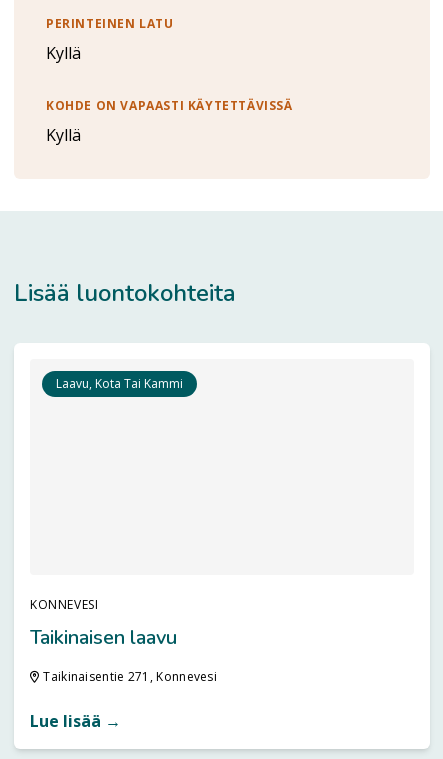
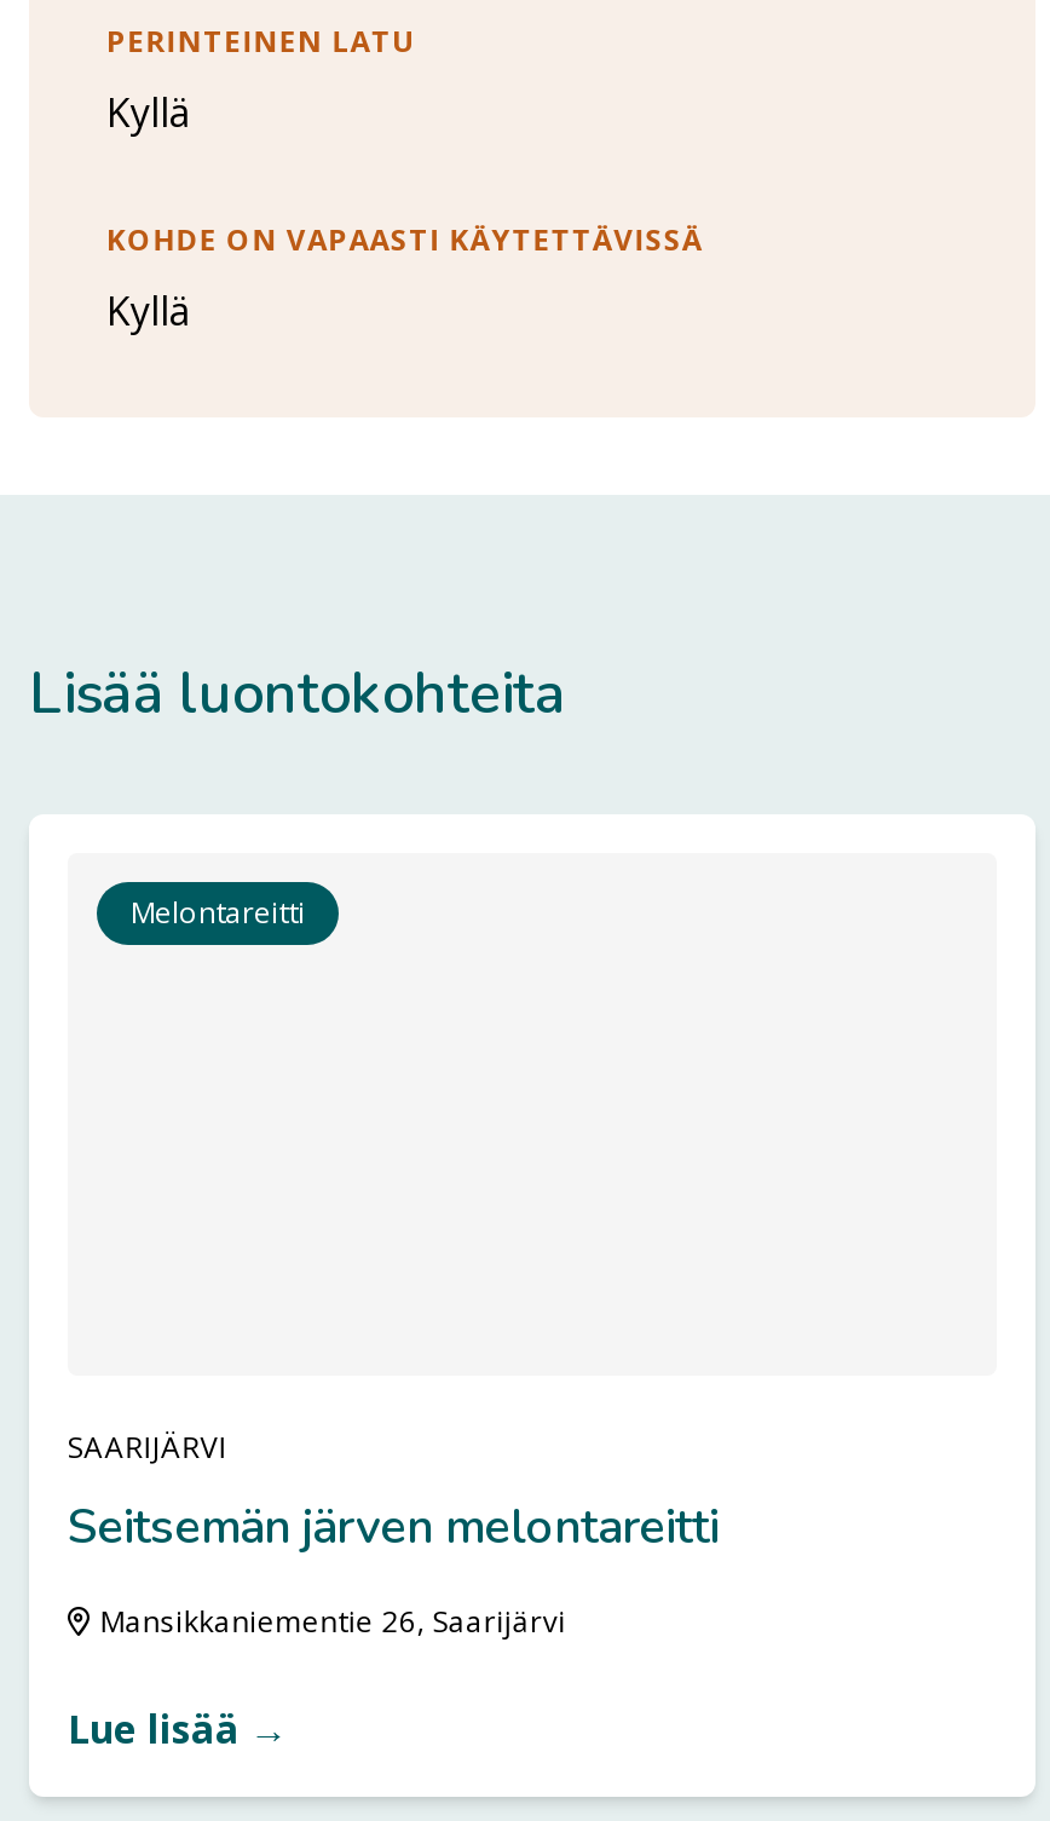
- Laavu, Kota Tai Kammi
+ Melontareitti

- KONNEVESI
- Taikinaisen laavu
+ SAARIJÄRVI
+ Seitsemän järven melontareitti

- Taikinaisentie 271, Konnevesi
+ Mansikkaniementie 26, Saarijärvi
